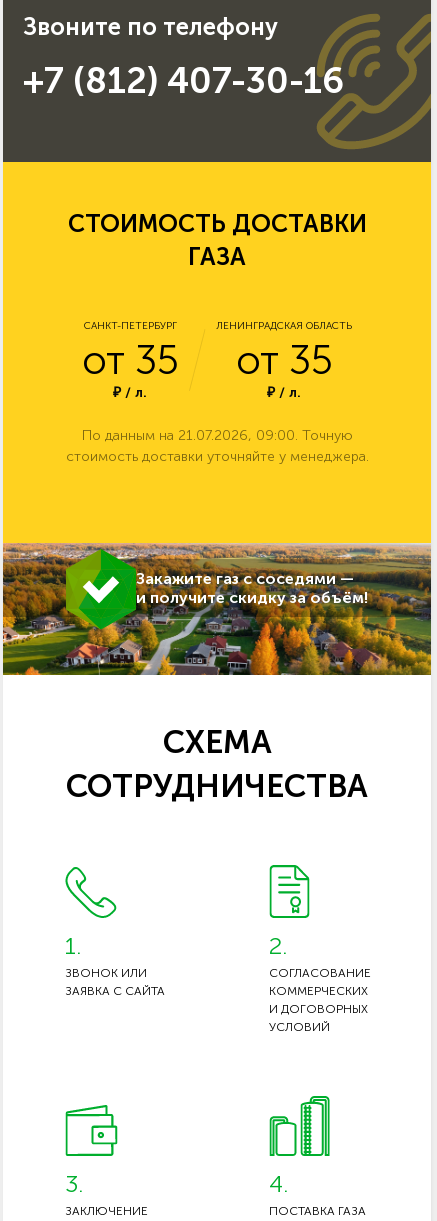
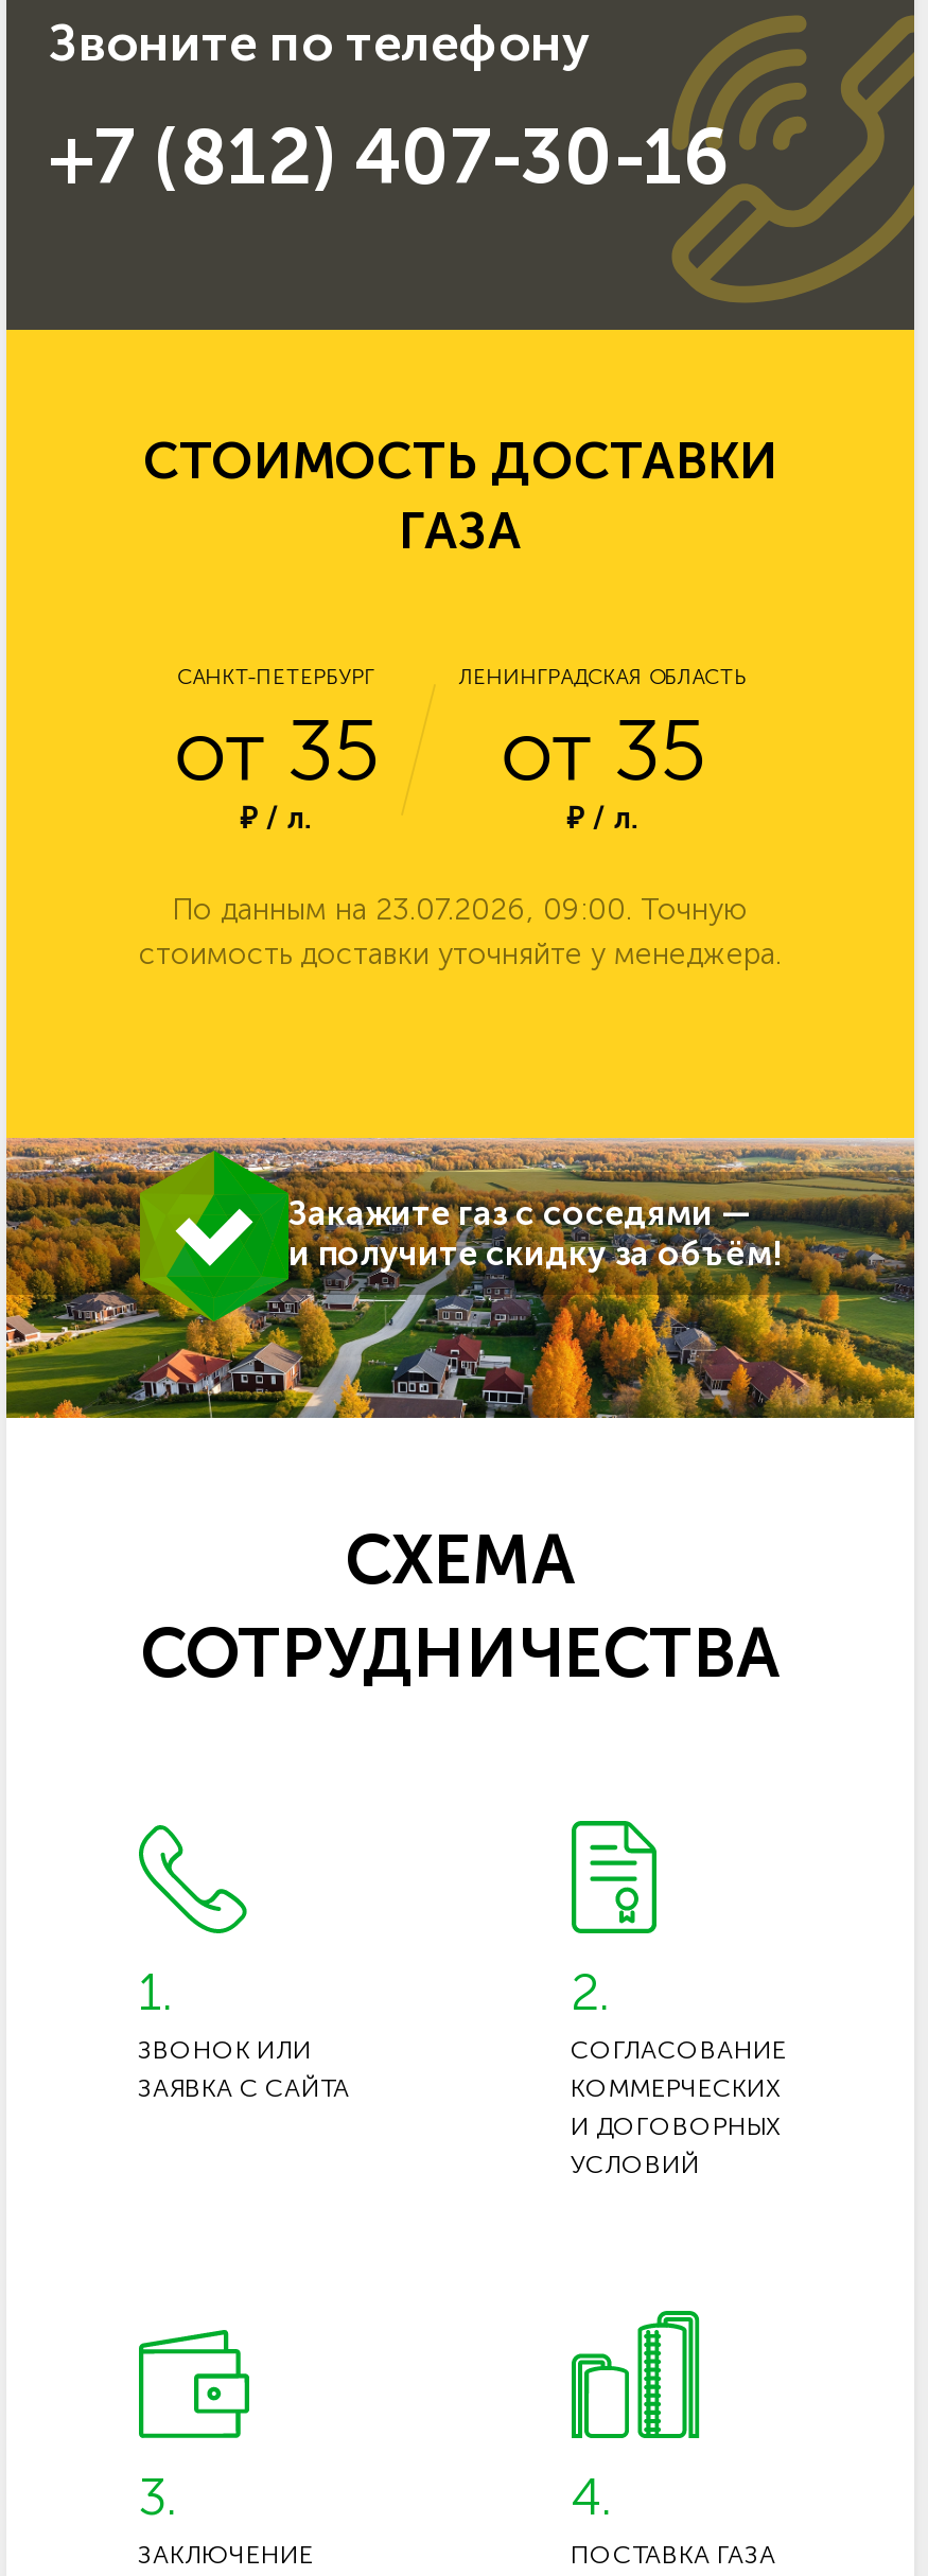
- По данным на 21.07.2026, 09:00. Точную
+ По данным на 23.07.2026, 09:00. Точную
